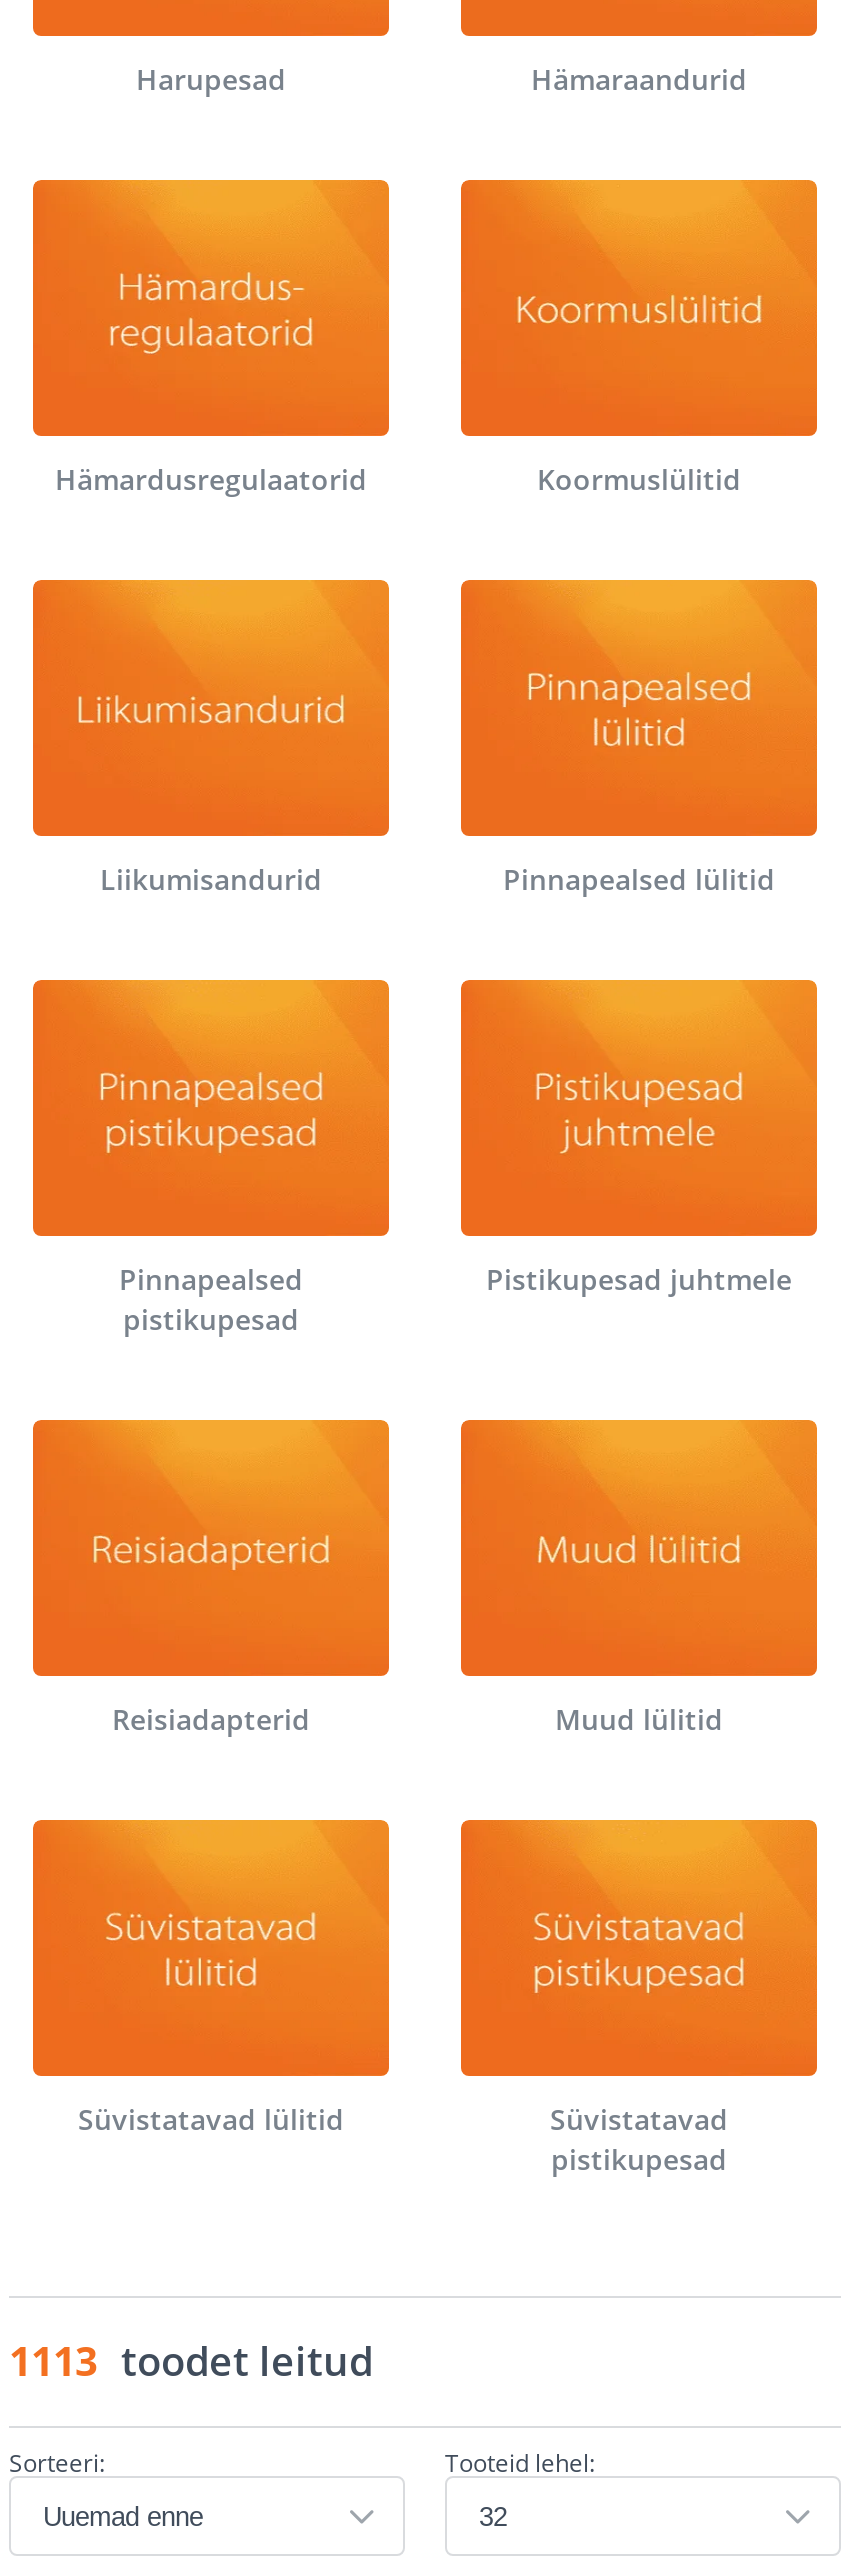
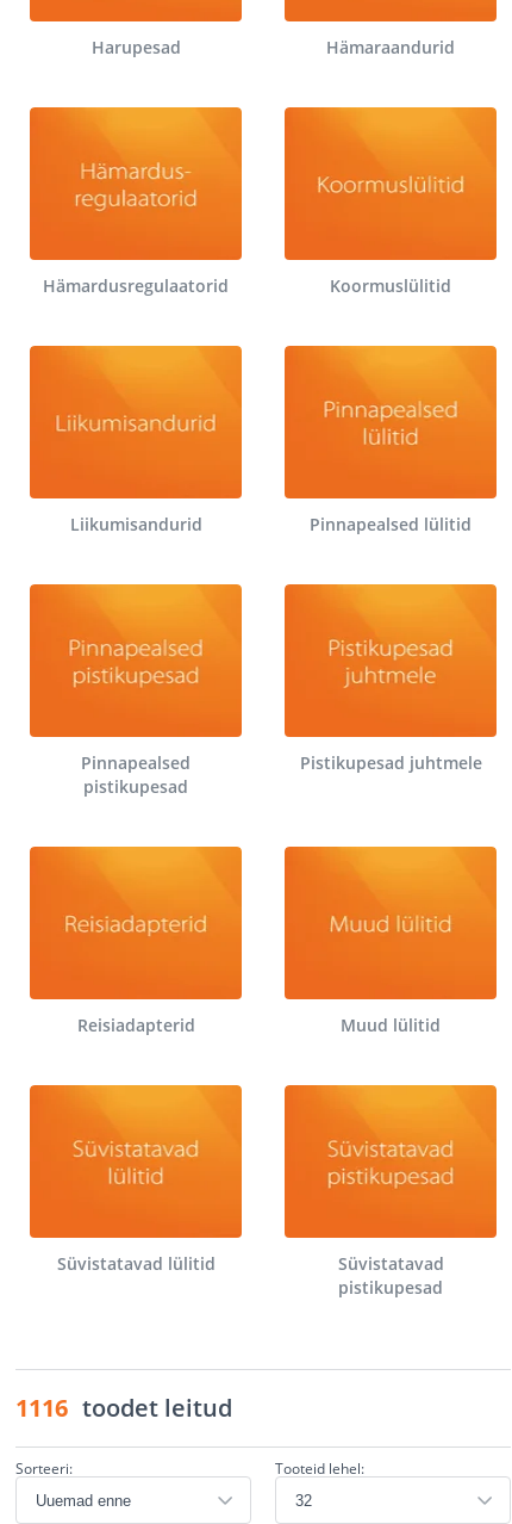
- 1113 toodet leitud
+ 1116 toodet leitud
